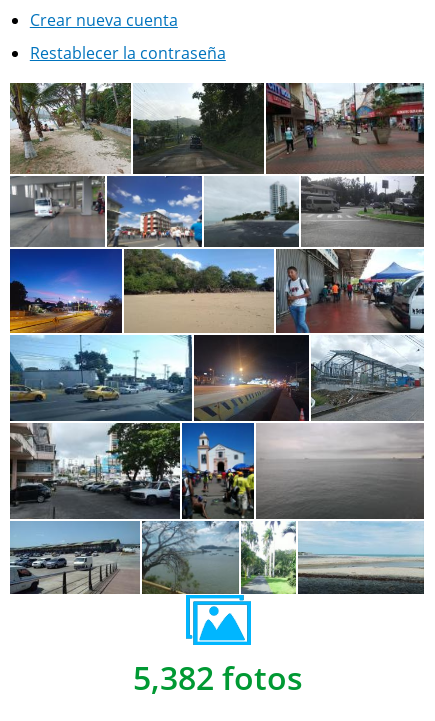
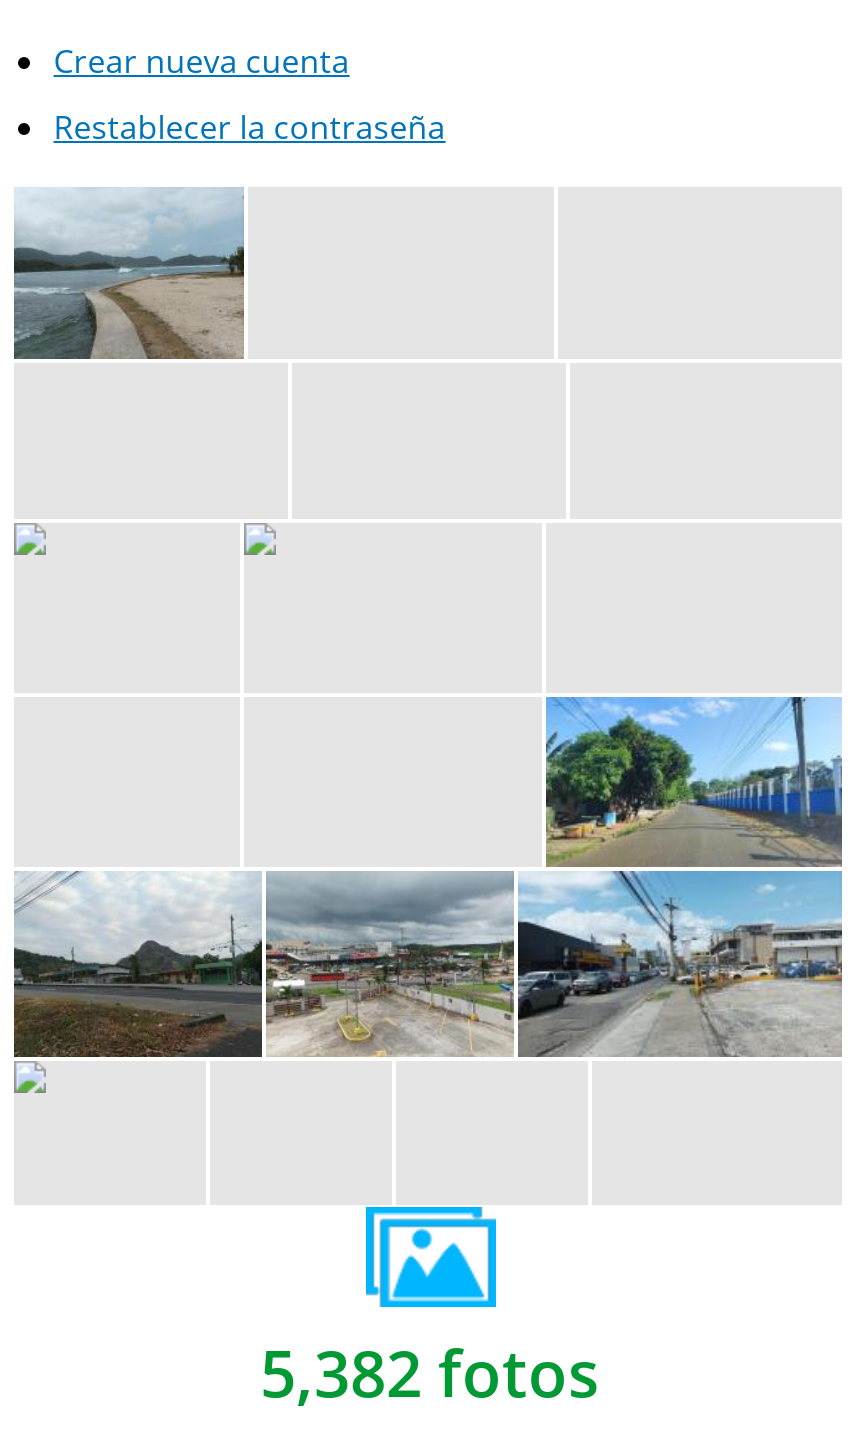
- [image]
+ [image]
